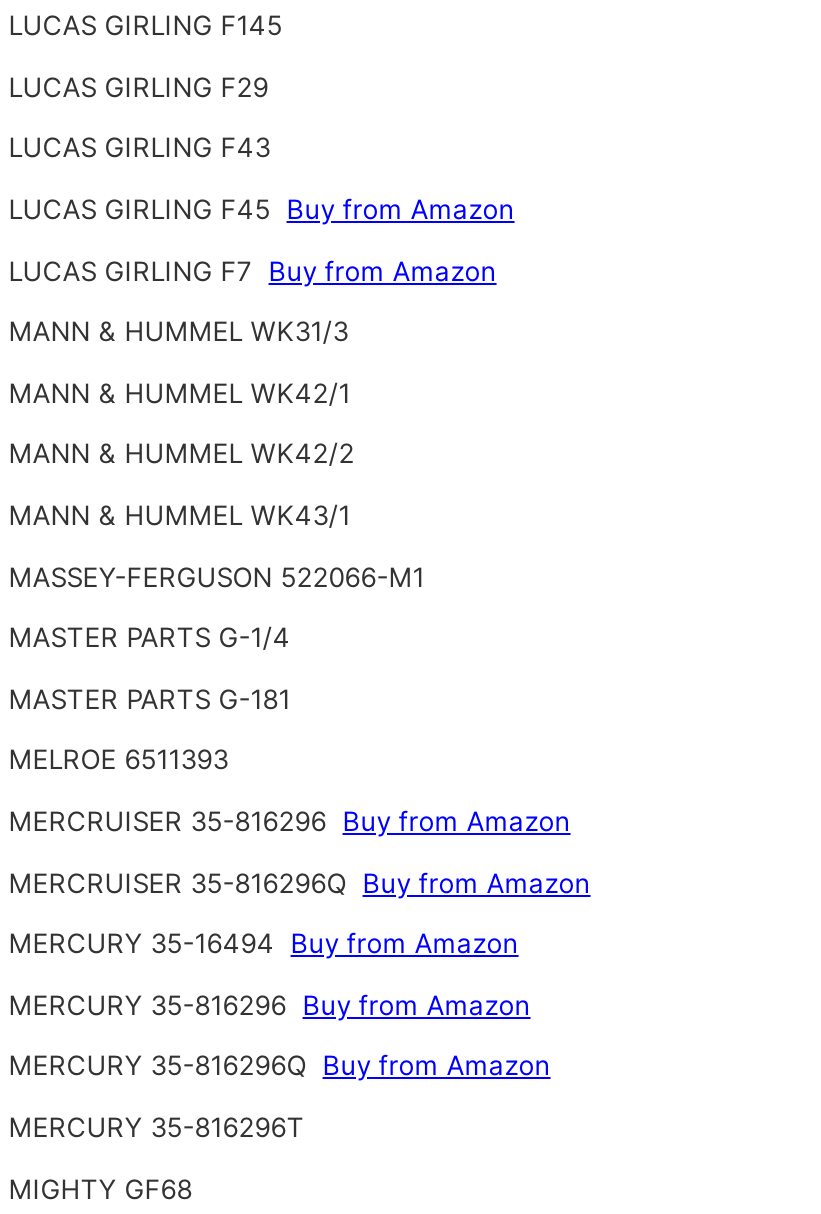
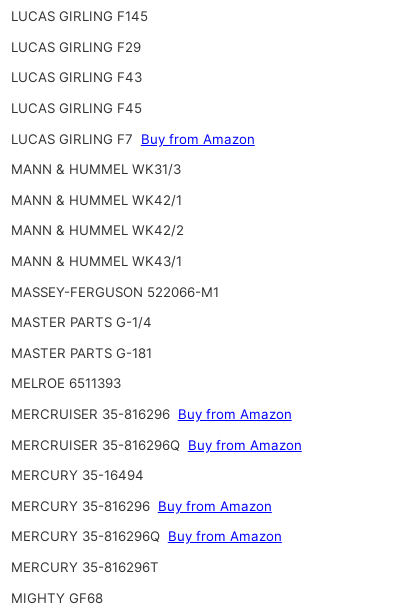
- LUCAS GIRLING F45 Buy from Amazon
+ LUCAS GIRLING F45

- MERCURY 35-16494 Buy from Amazon
+ MERCURY 35-16494
